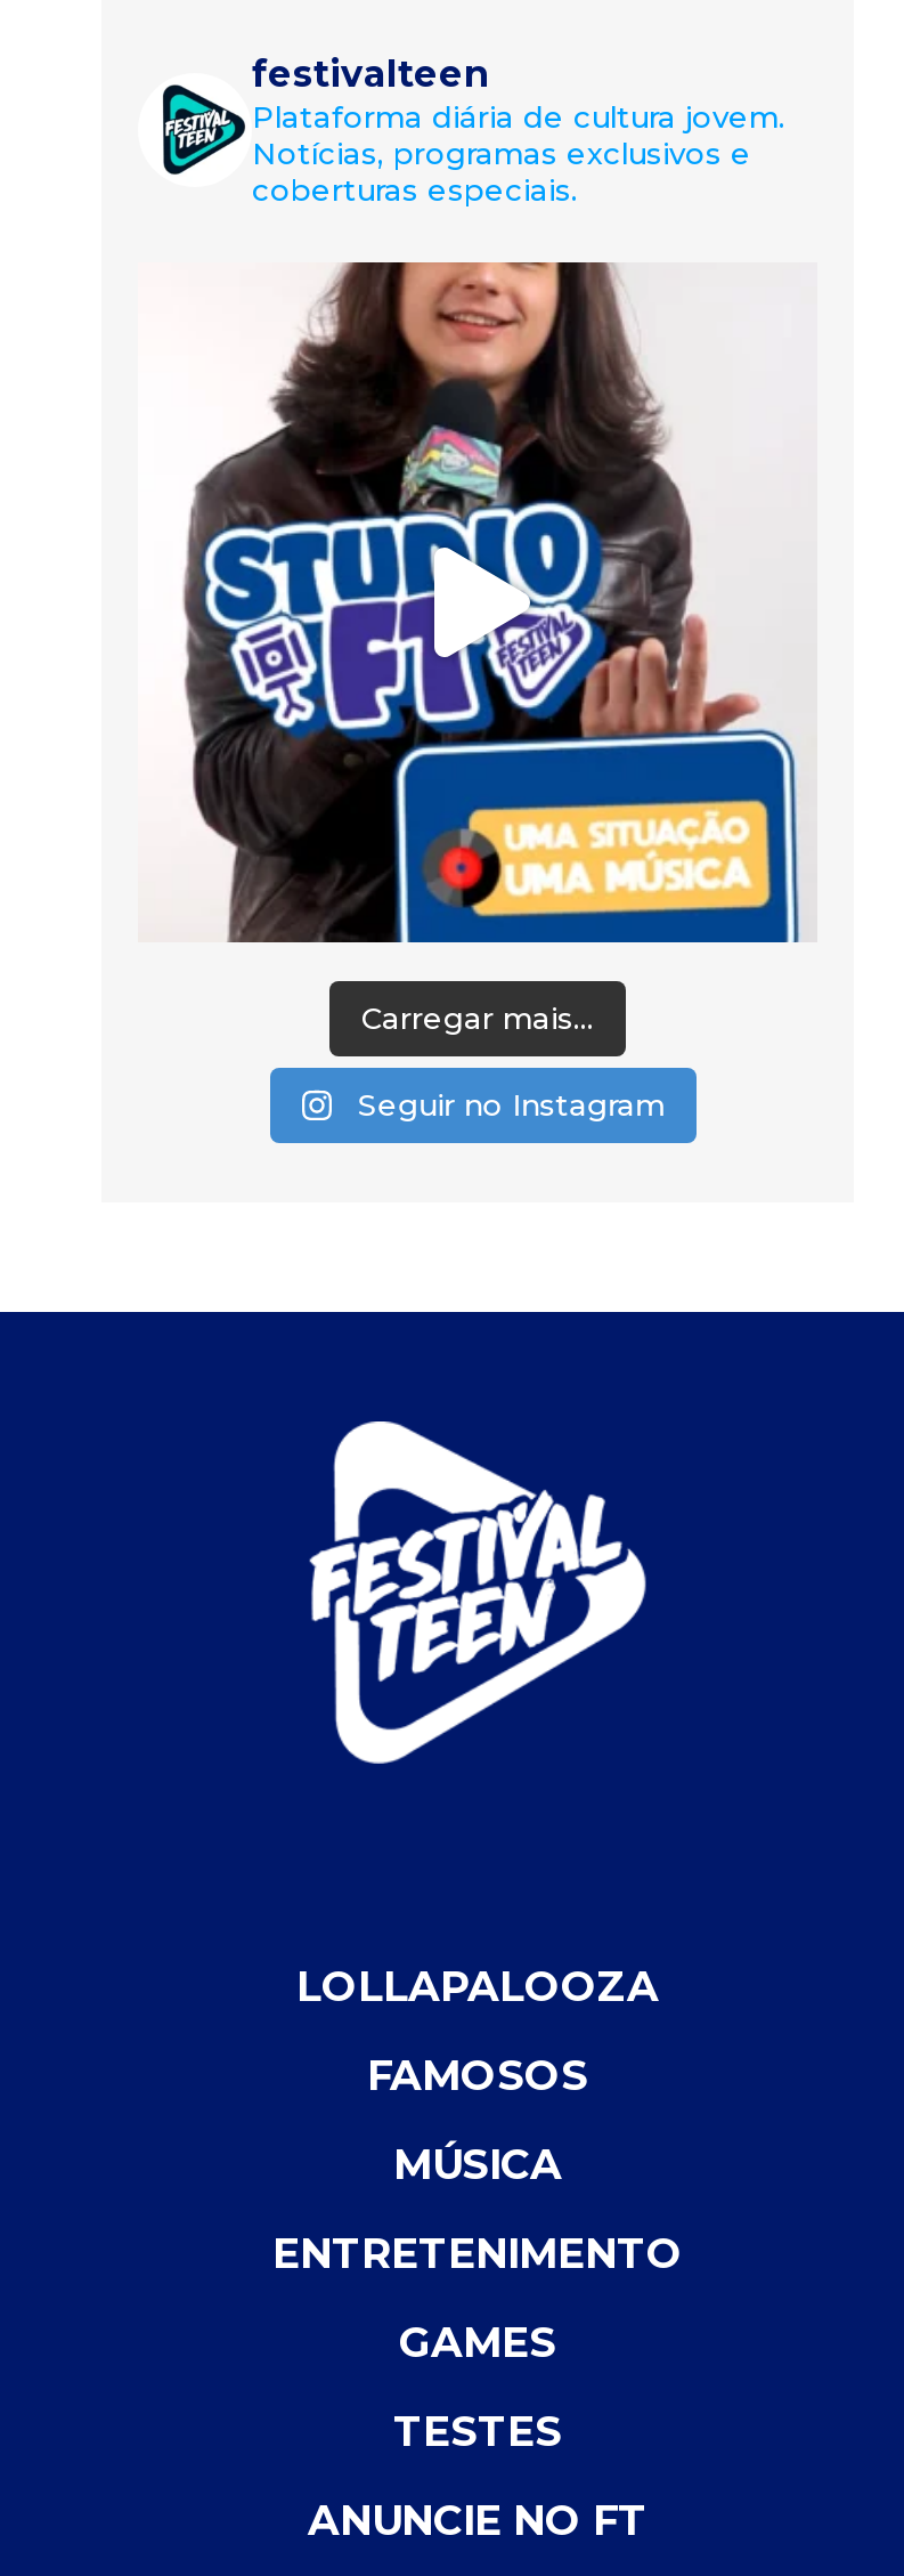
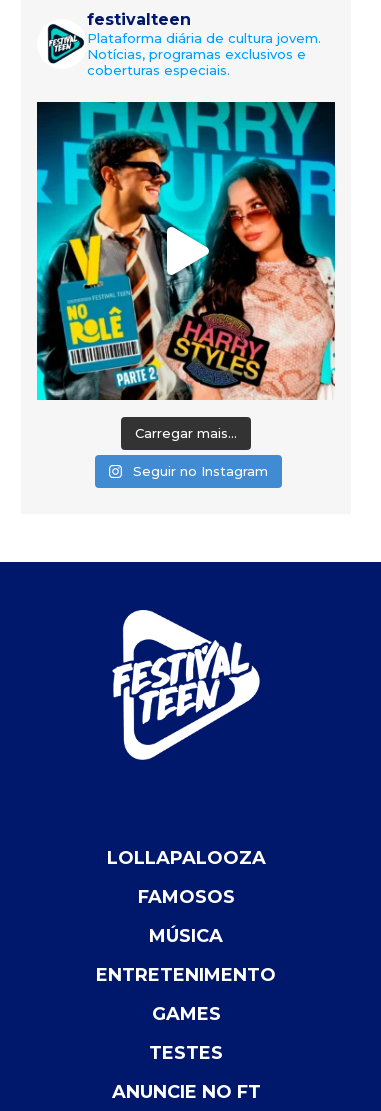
- [image]
+ [image]
